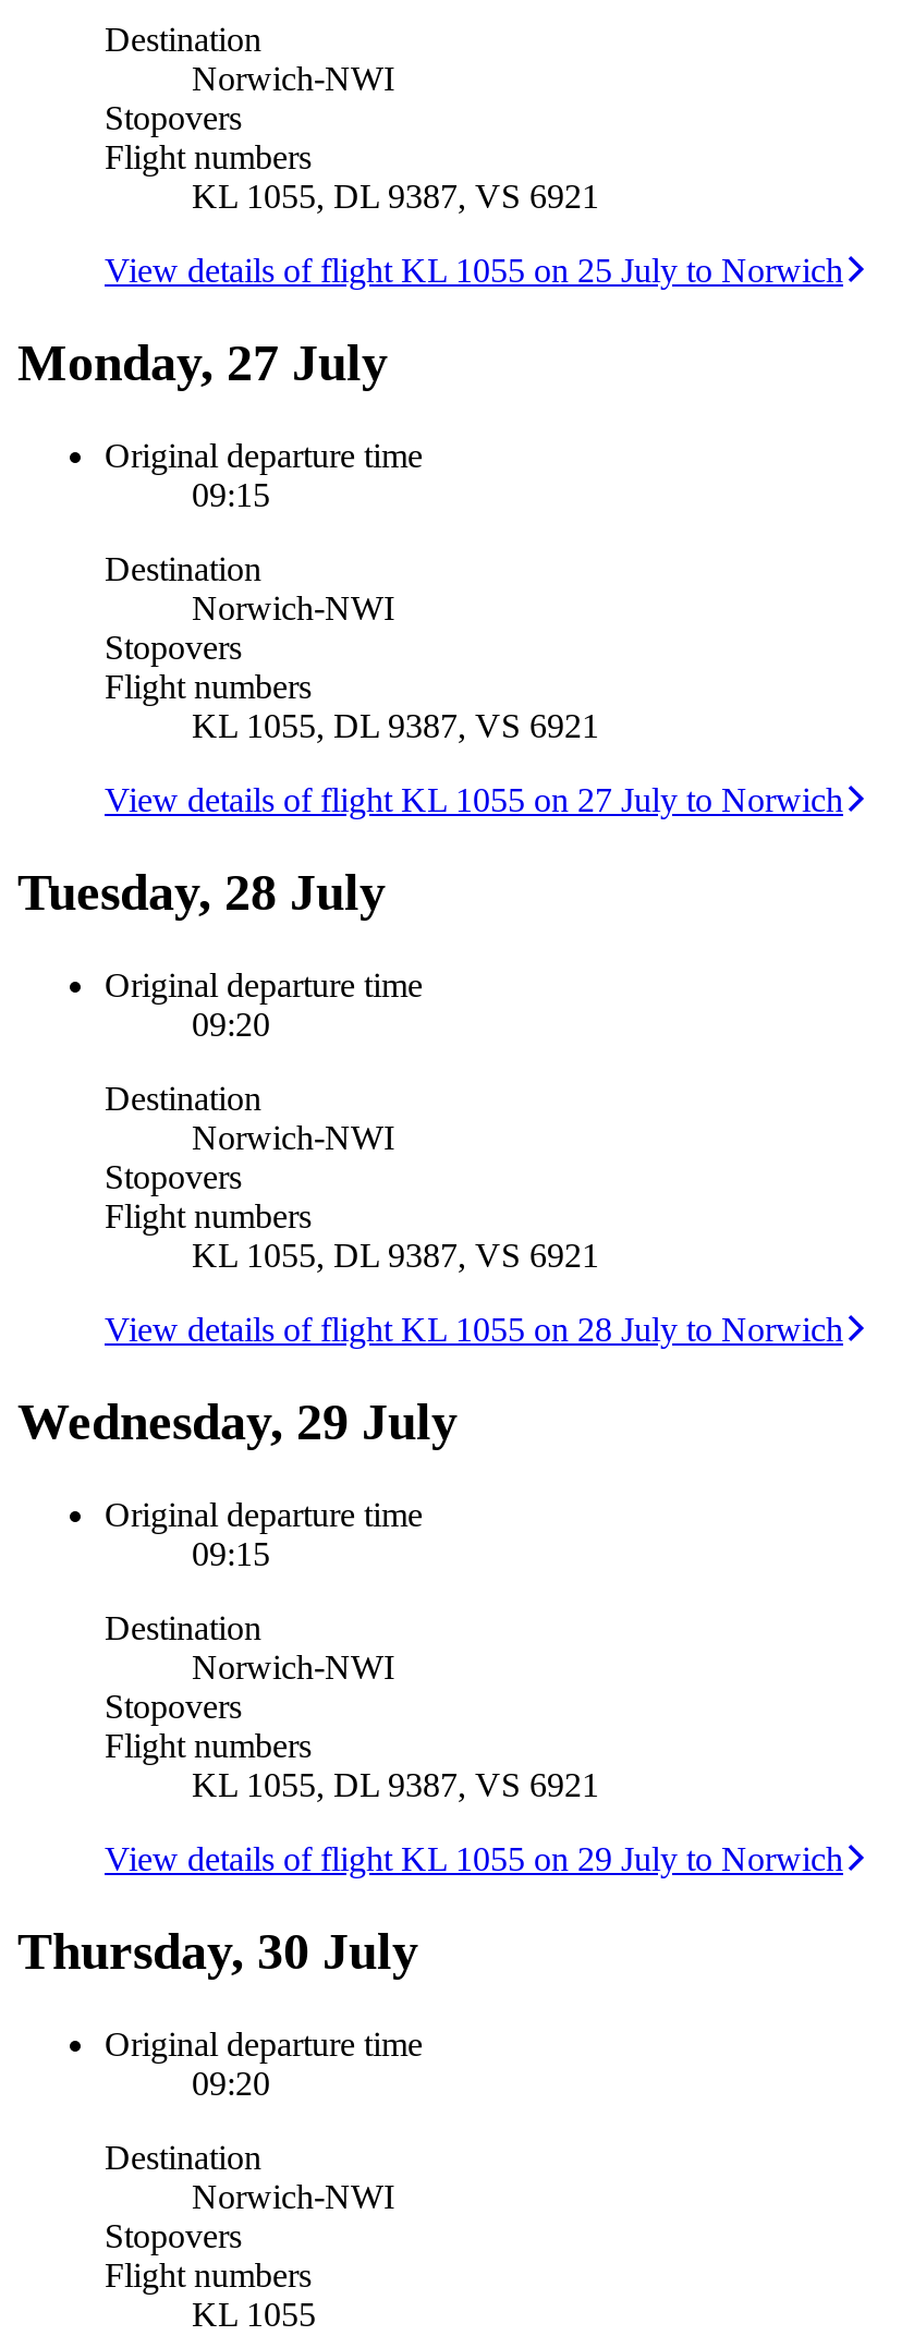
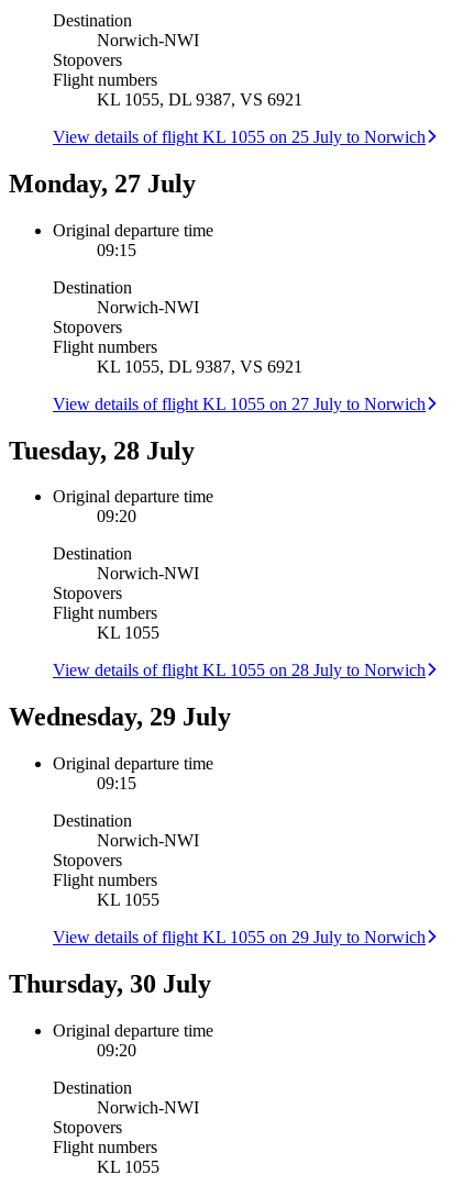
- KL 1055, DL 9387, VS 6921
+ KL 1055

- KL 1055, DL 9387, VS 6921
+ KL 1055
